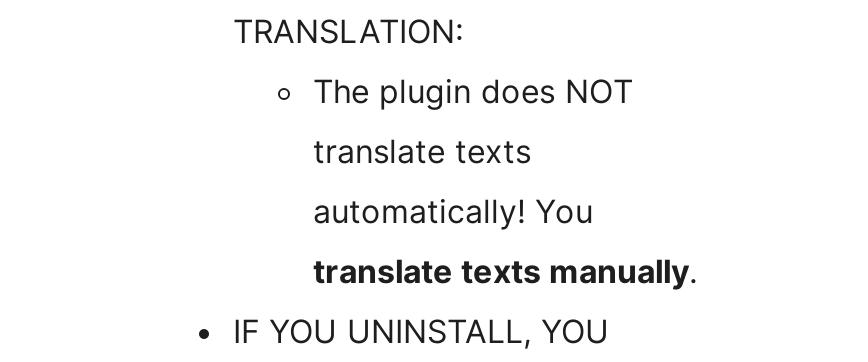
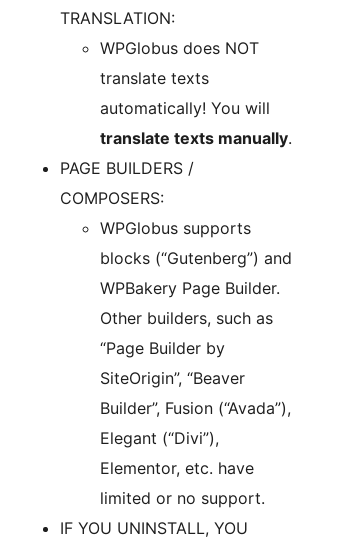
- The plugin does NOT
+ WPGlobus does NOT

- automatically! You
+ automatically! You will

+ PAGE BUILDERS /
+ COMPOSERS:
+ WPGlobus supports
+ blocks (“Gutenberg”) and
+ WPBakery Page Builder.
+ Other builders, such as
+ “Page Builder by
+ SiteOrigin”, “Beaver
+ Builder”, Fusion (“Avada”),
+ Elegant (“Divi”),
+ Elementor, etc. have
+ limited or no support.
